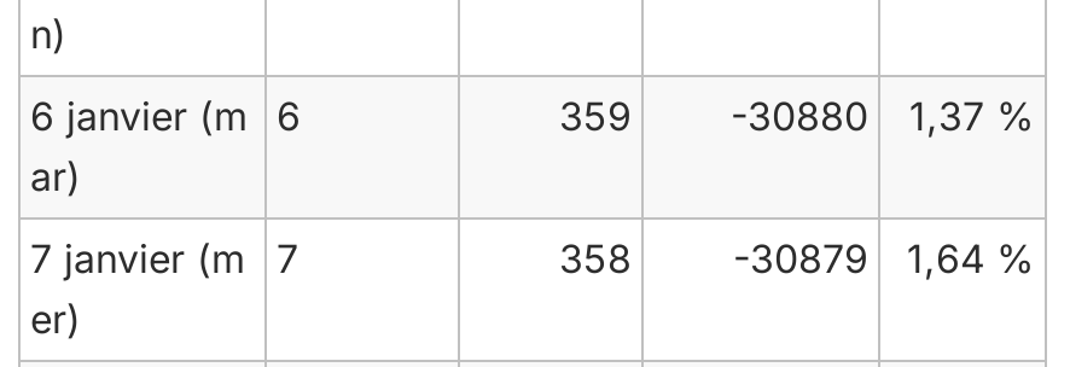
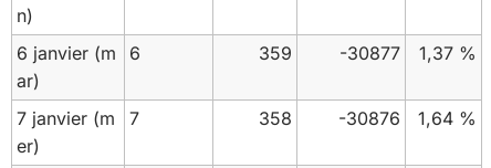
- -30880 1,37 %
+ -30877 1,37 %

- -30879 1,64 %
+ -30876 1,64 %
